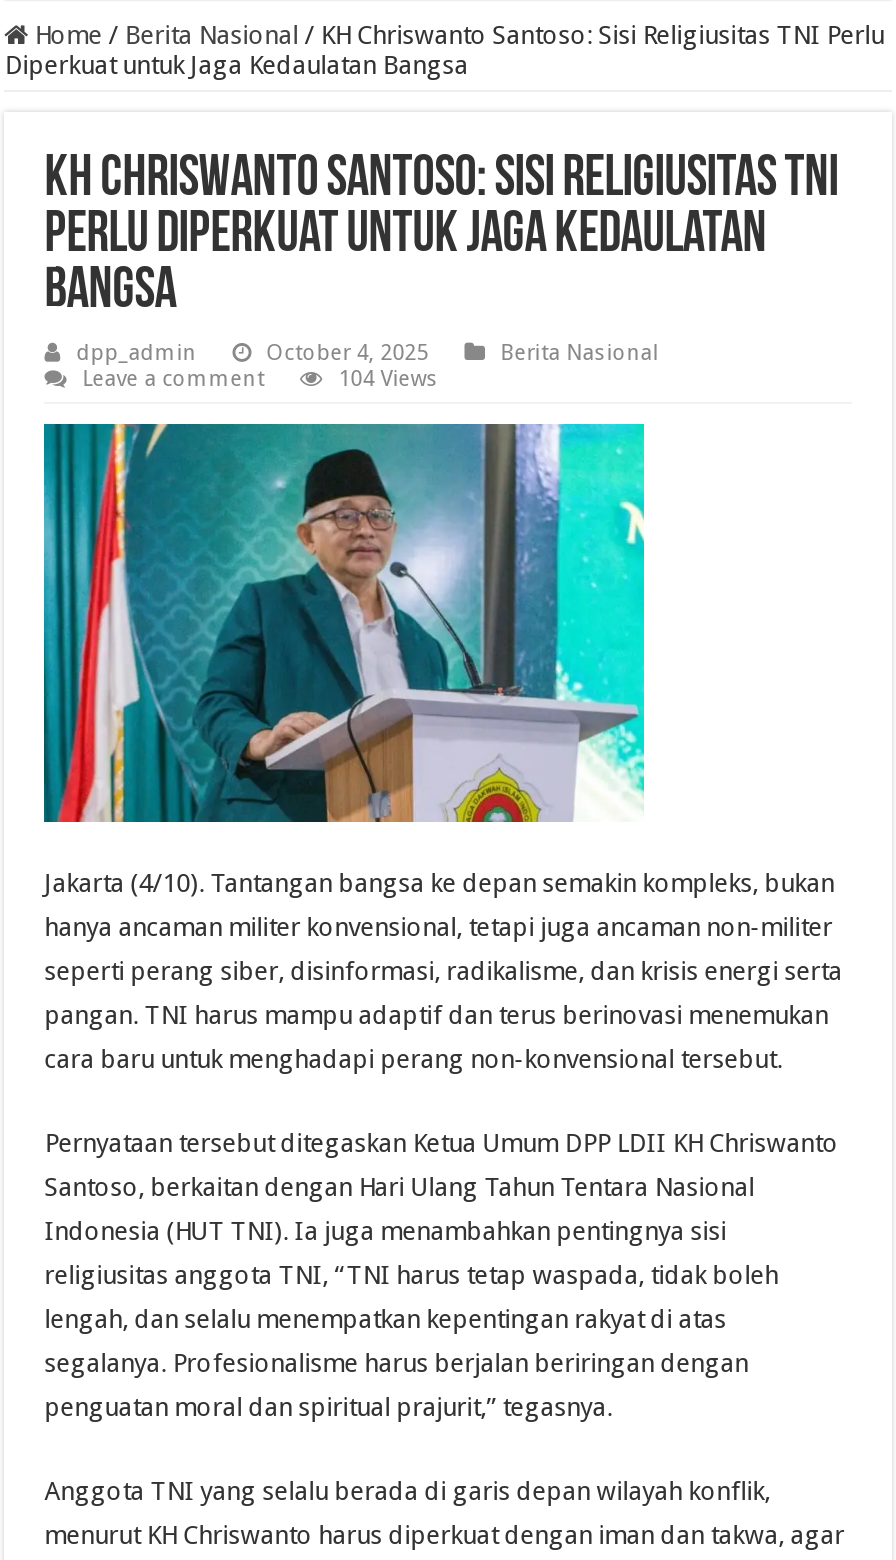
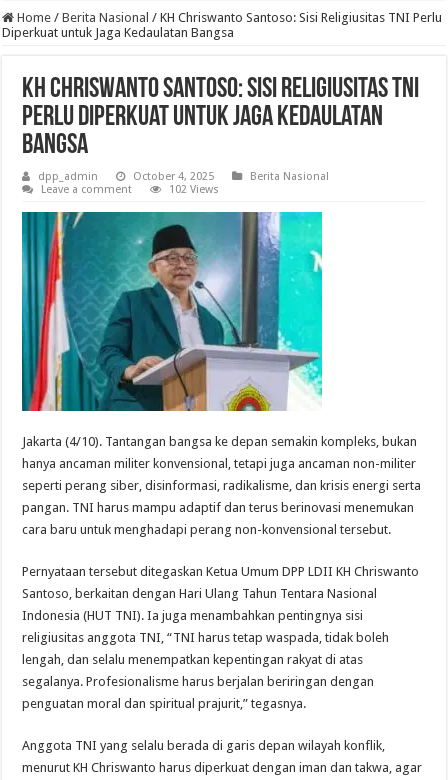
- 104 Views
+ 102 Views
